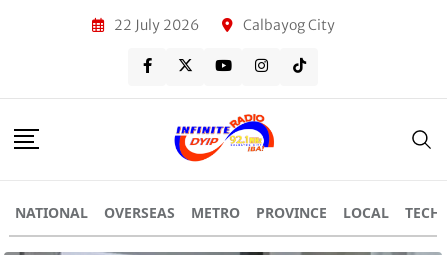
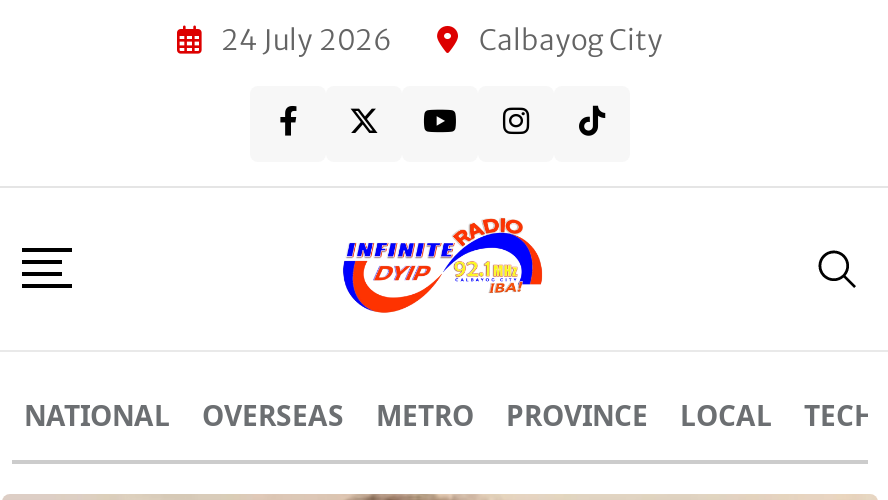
- 22 July 2026
+ 24 July 2026
